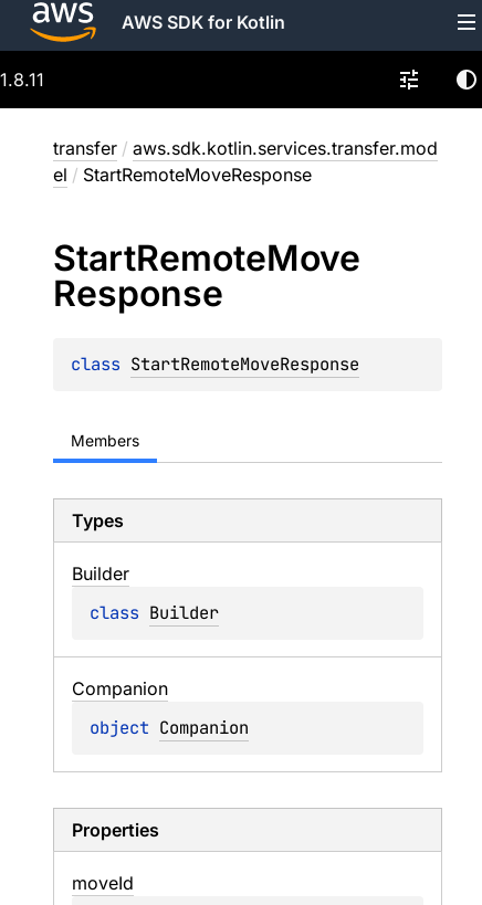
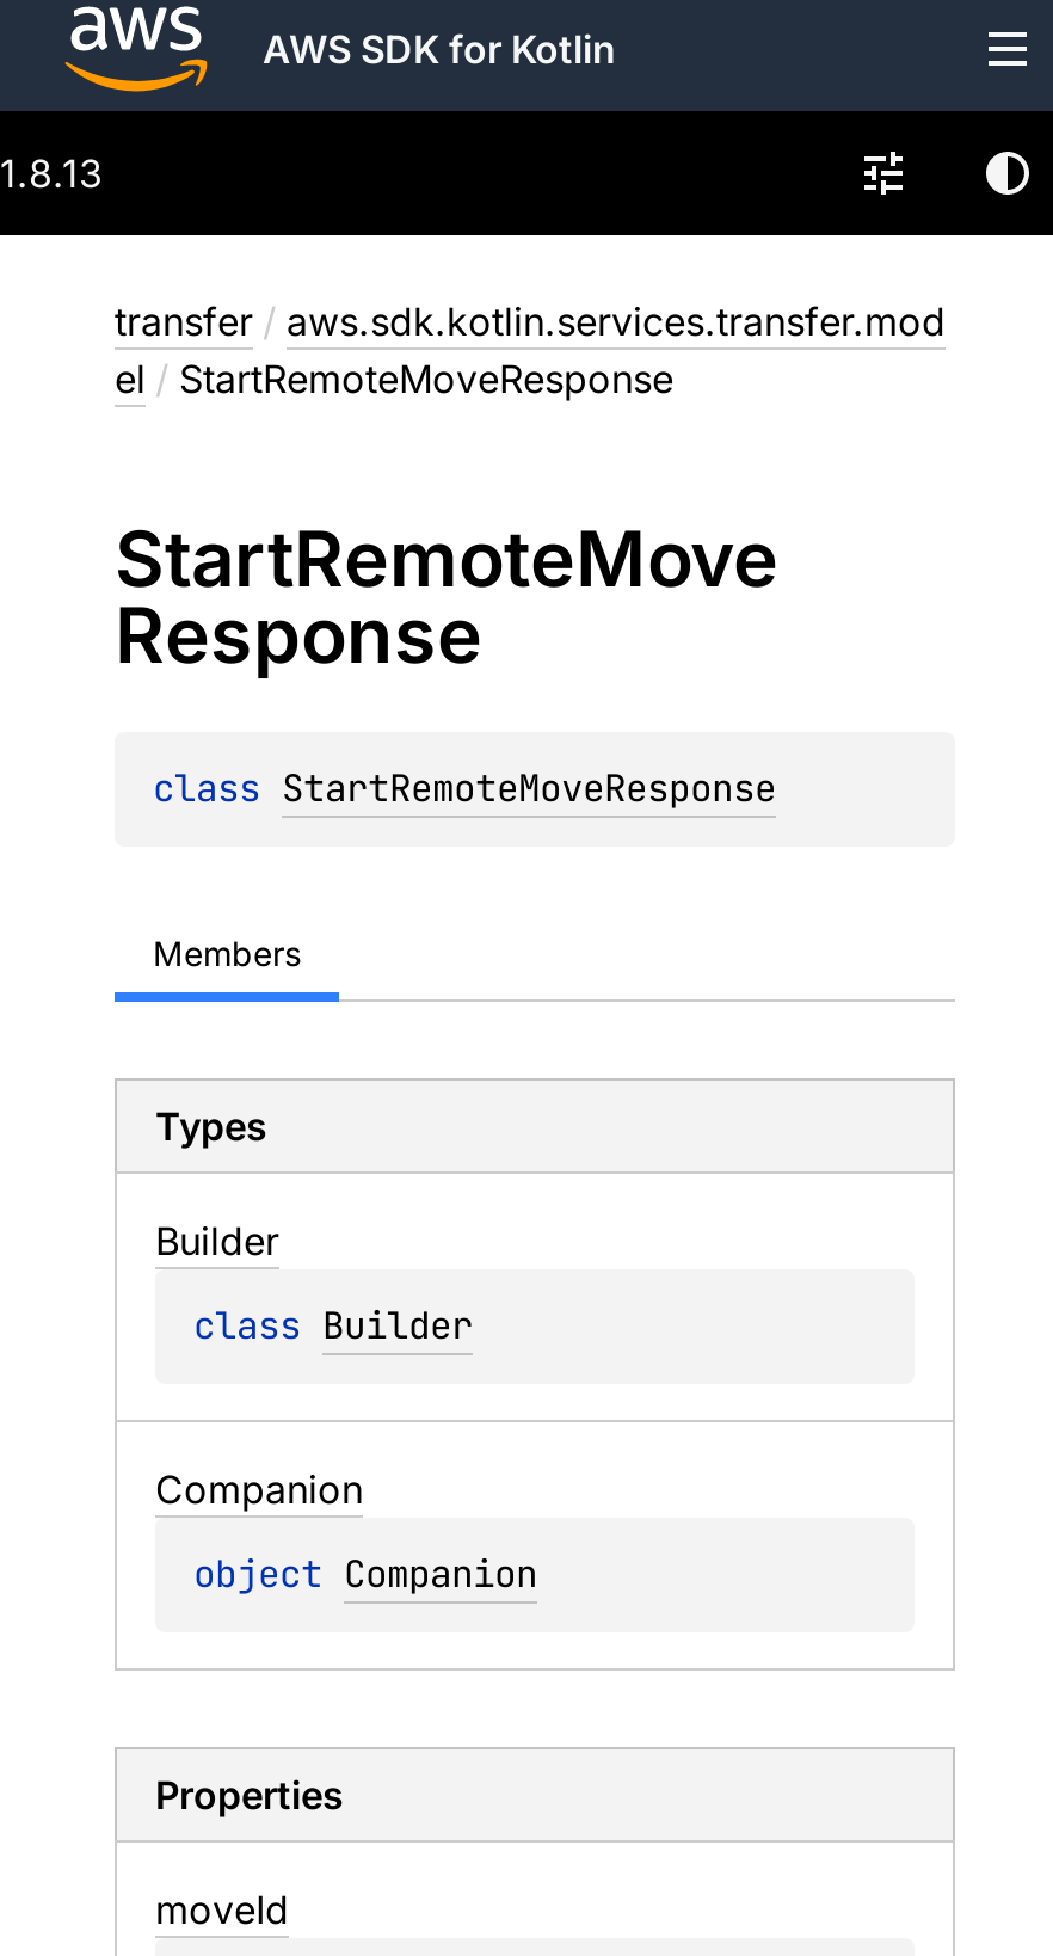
- 1.8.11
+ 1.8.13
